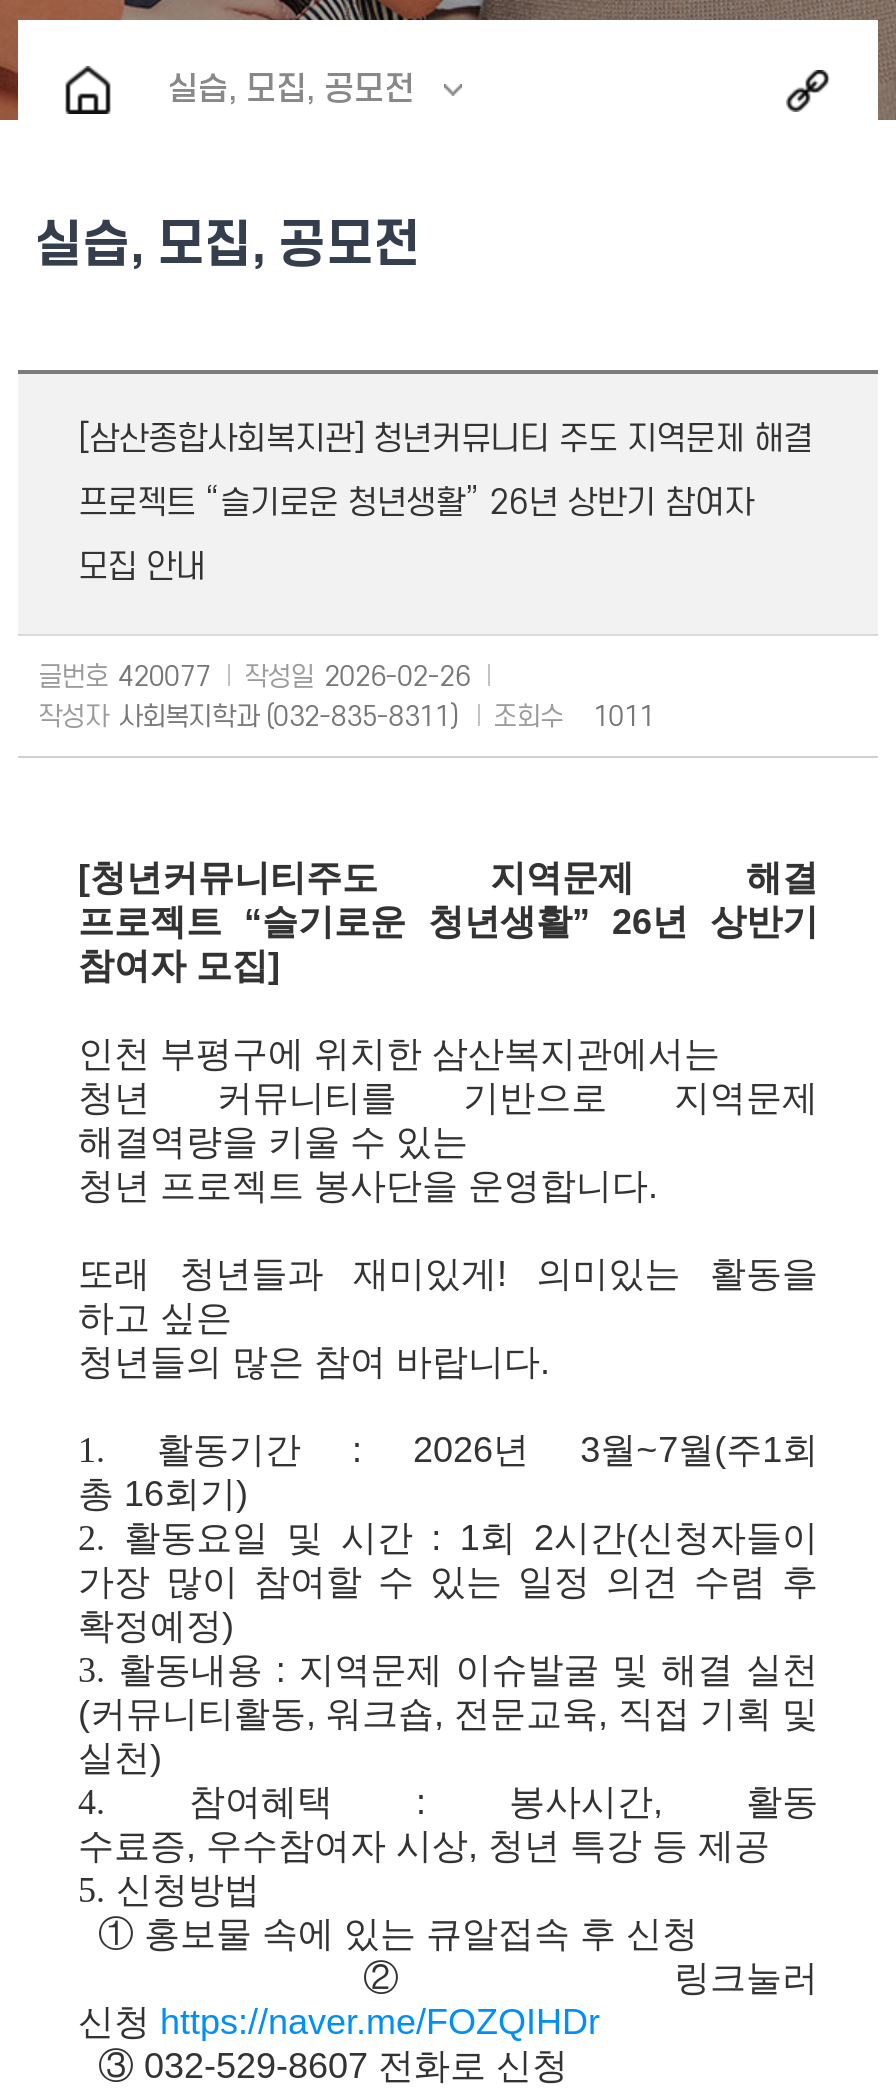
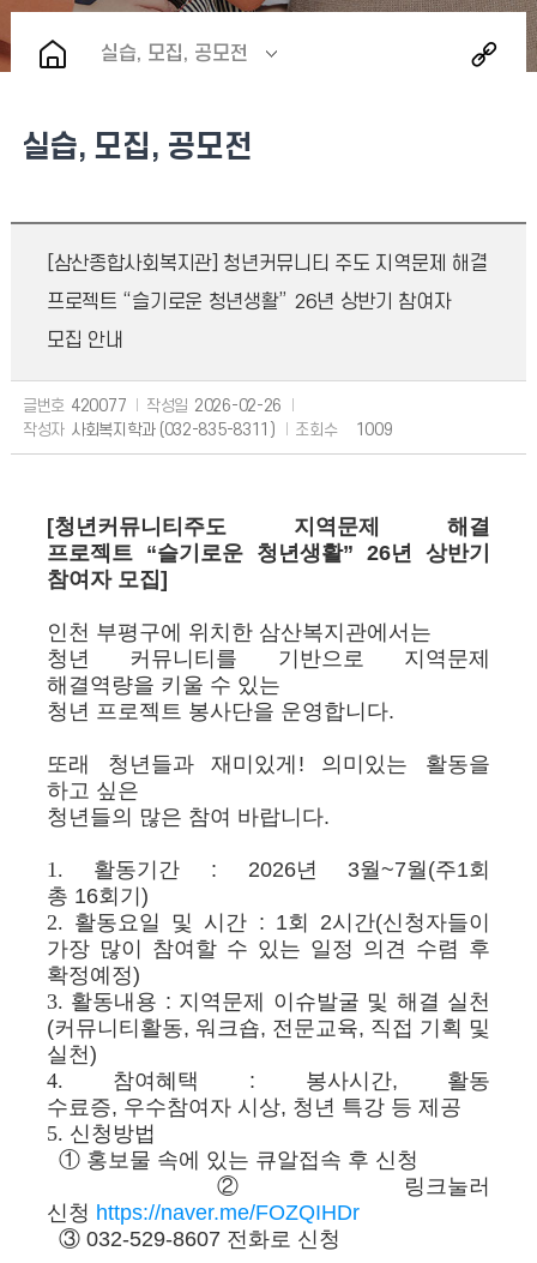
- 작성자 사회복지학과 (032-835-8311) 조회수 1011
+ 작성자 사회복지학과 (032-835-8311) 조회수 1009
